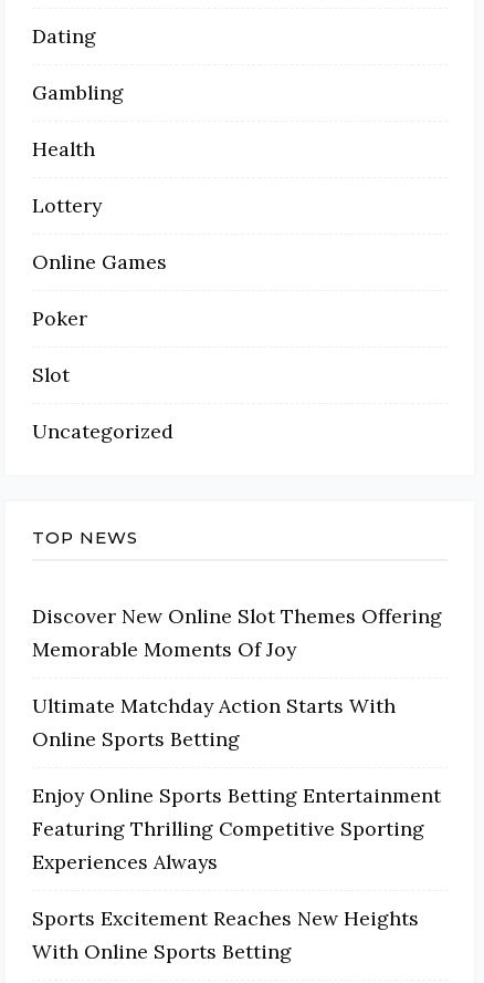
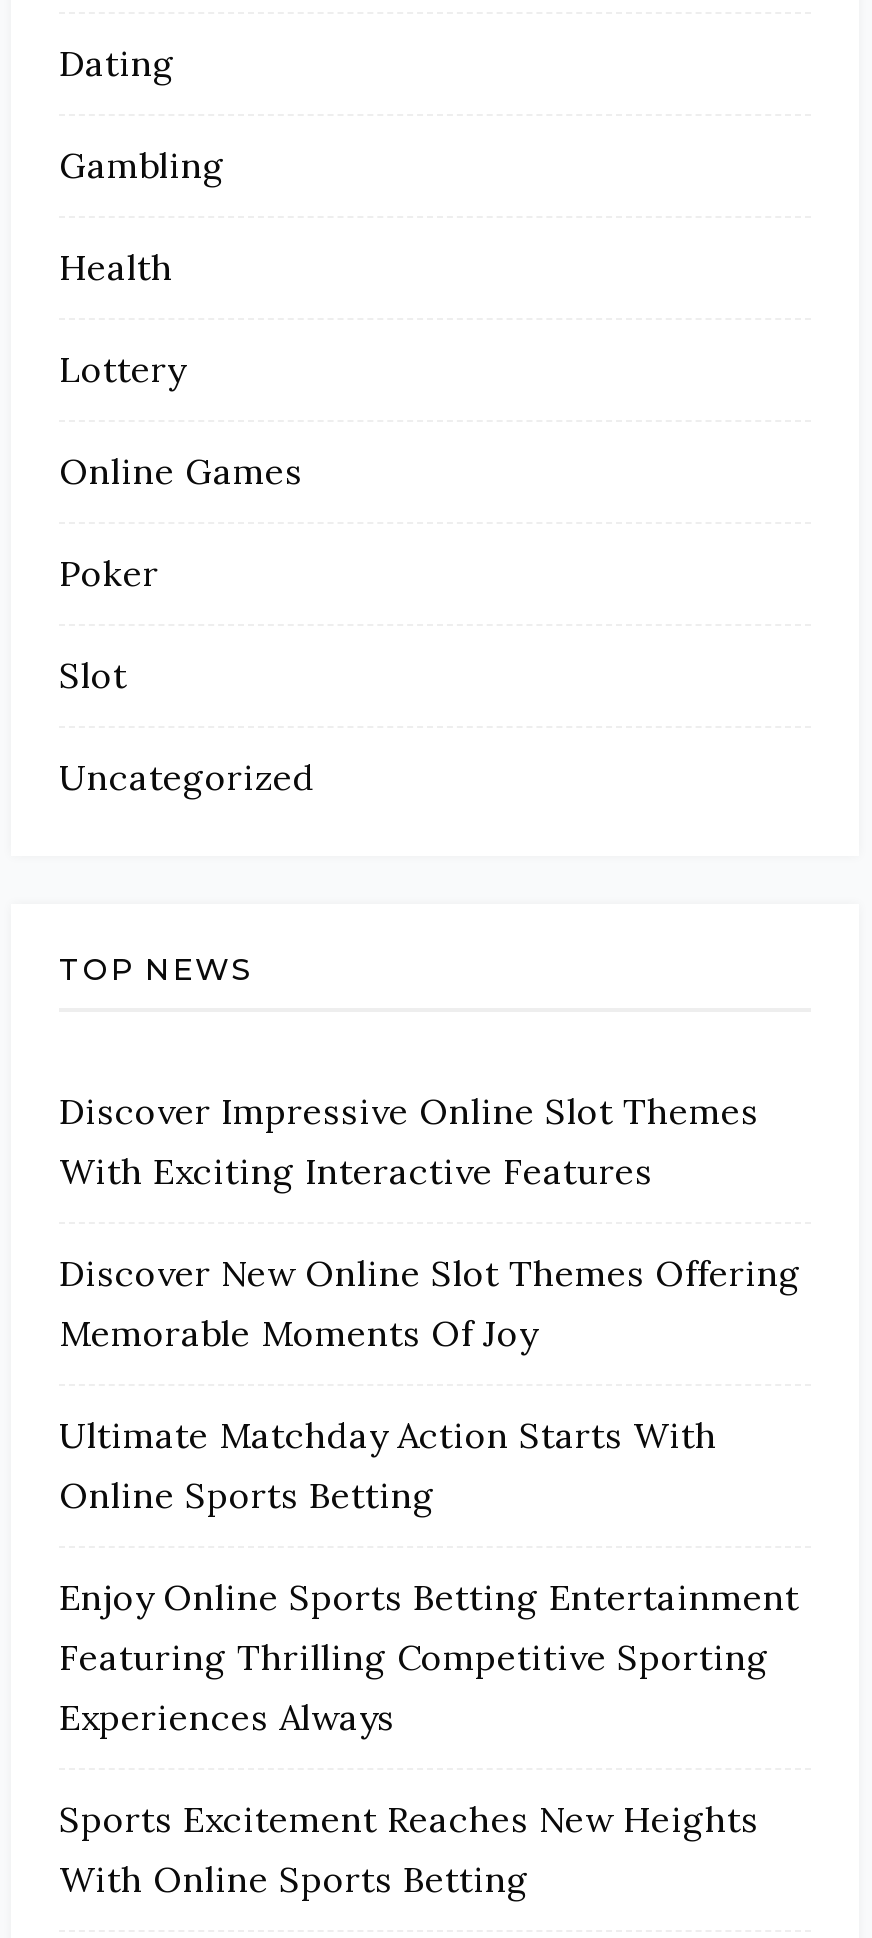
+ Discover Impressive Online Slot Themes
+ With Exciting Interactive Features
